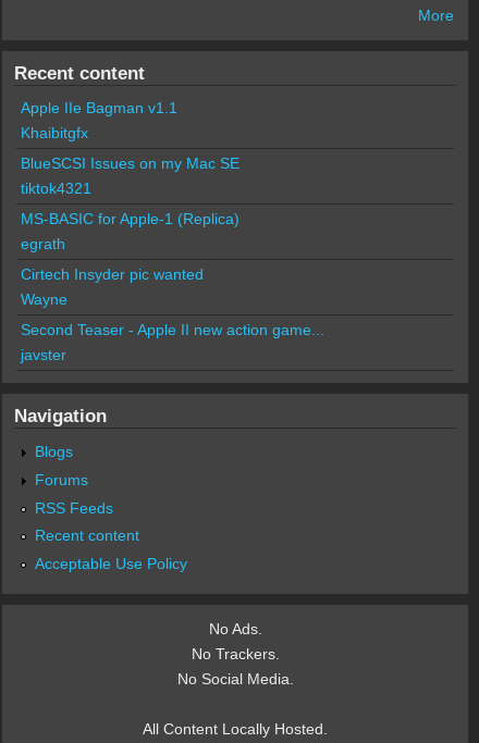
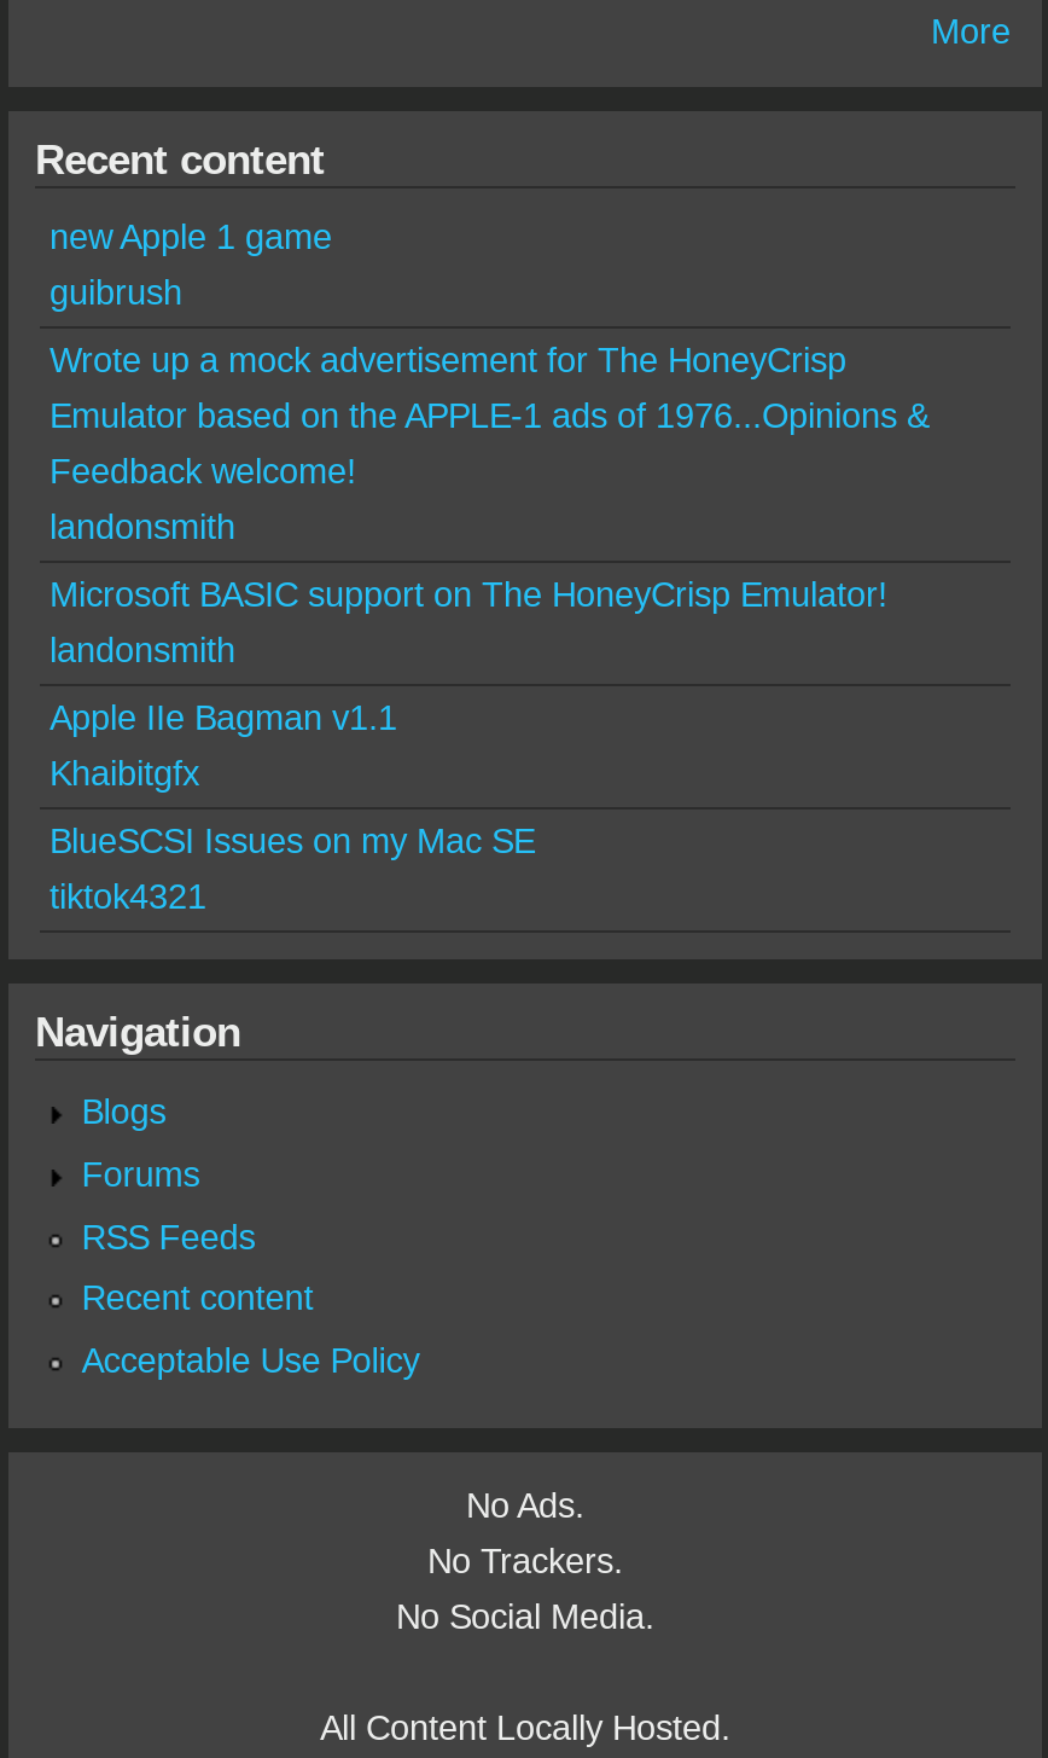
+ new Apple 1 game
+ guibrush
+ Wrote up a mock advertisement for The HoneyCrisp
+ Emulator based on the APPLE-1 ads of 1976...Opinions &
+ Feedback welcome!
+ landonsmith
+ Microsoft BASIC support on The HoneyCrisp Emulator!
+ landonsmith

moved down: Apple IIe Bagman v1.1 | Khaibitgfx | BlueSCSI Issues on my Mac SE | tiktok4321

- MS-BASIC for Apple-1 (Replica)
- egrath
- Cirtech Insyder pic wanted
- Wayne
- Second Teaser - Apple II new action game...
- javster
